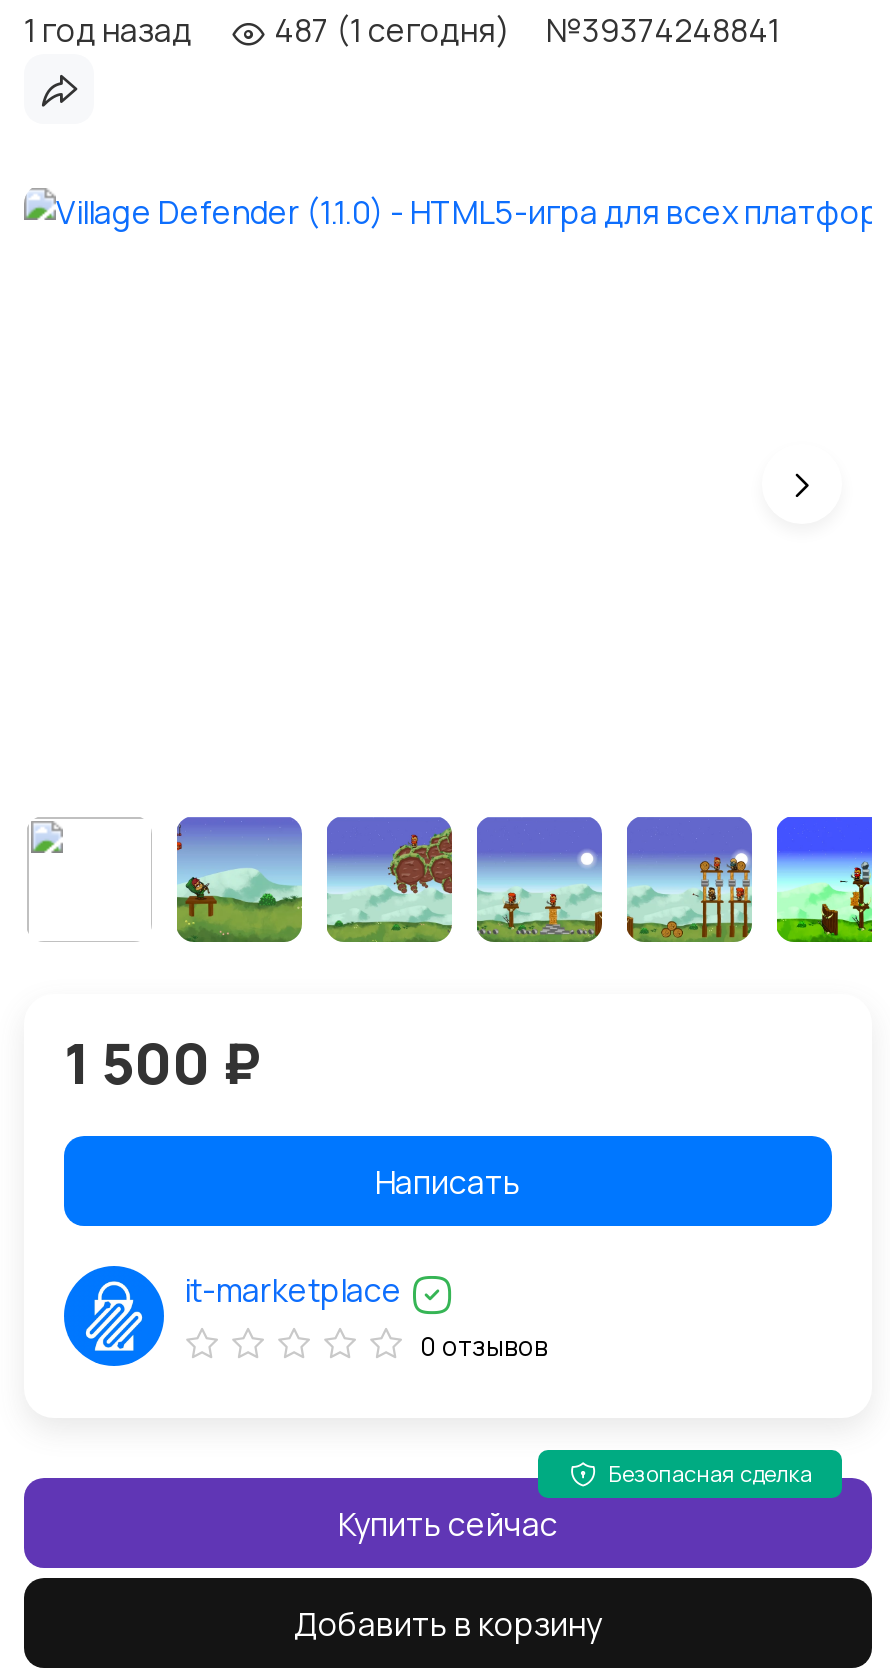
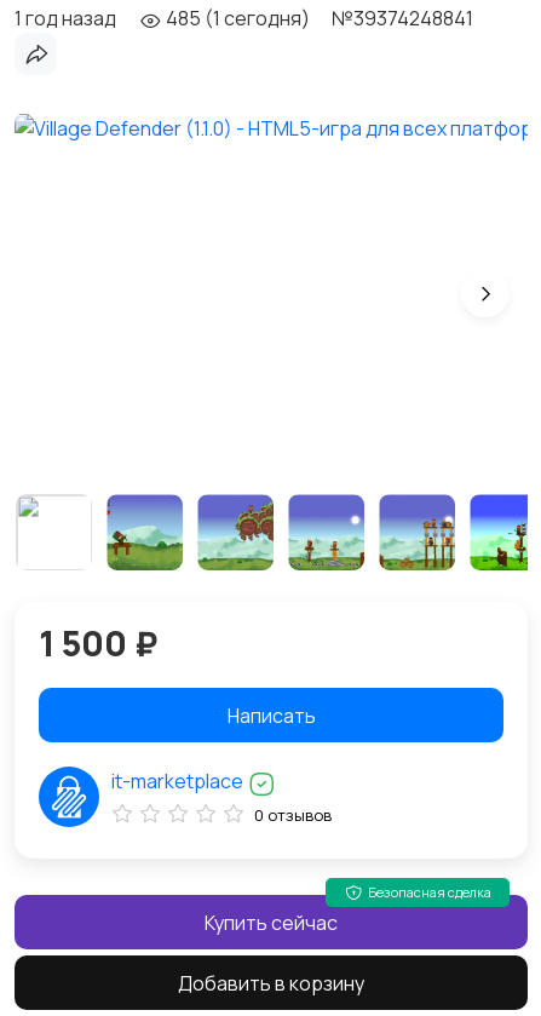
- 1 год назад 487 (1 сегодня) №39374248841
+ 1 год назад 485 (1 сегодня) №39374248841
